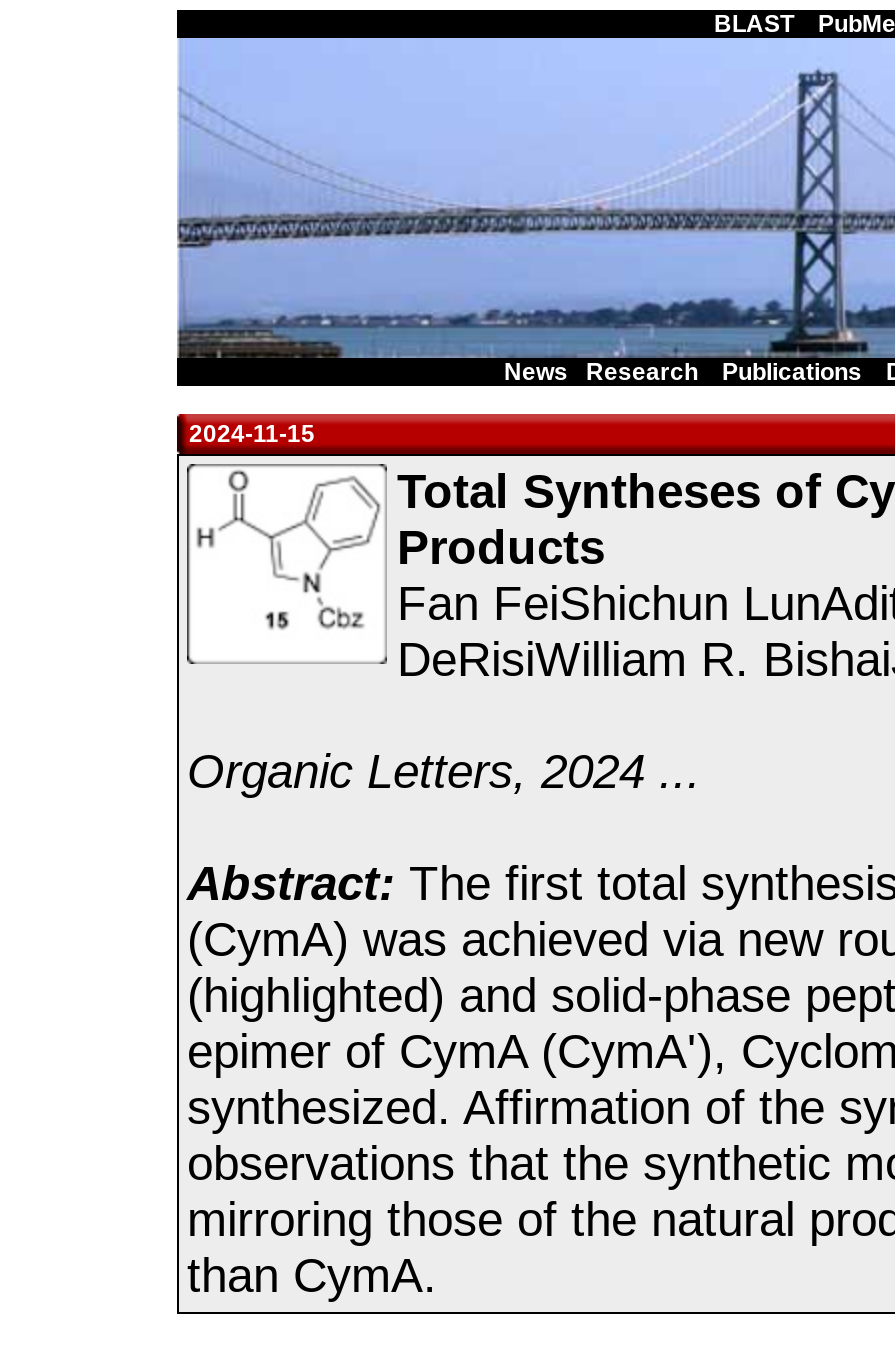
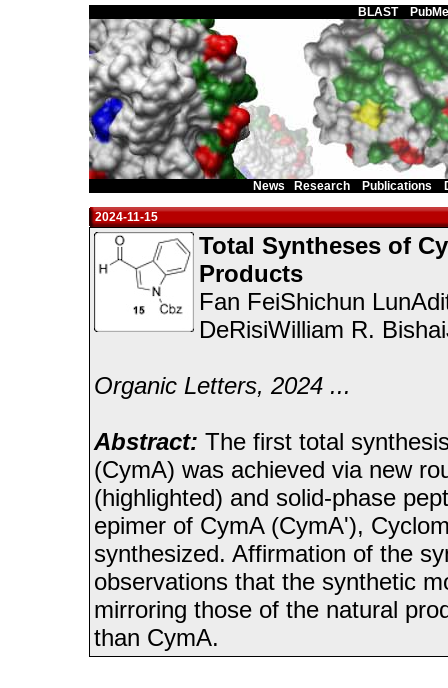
- [image]
+ [image]
